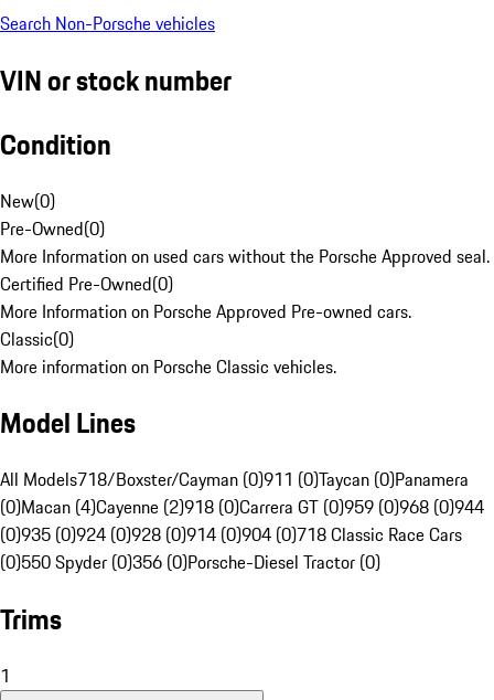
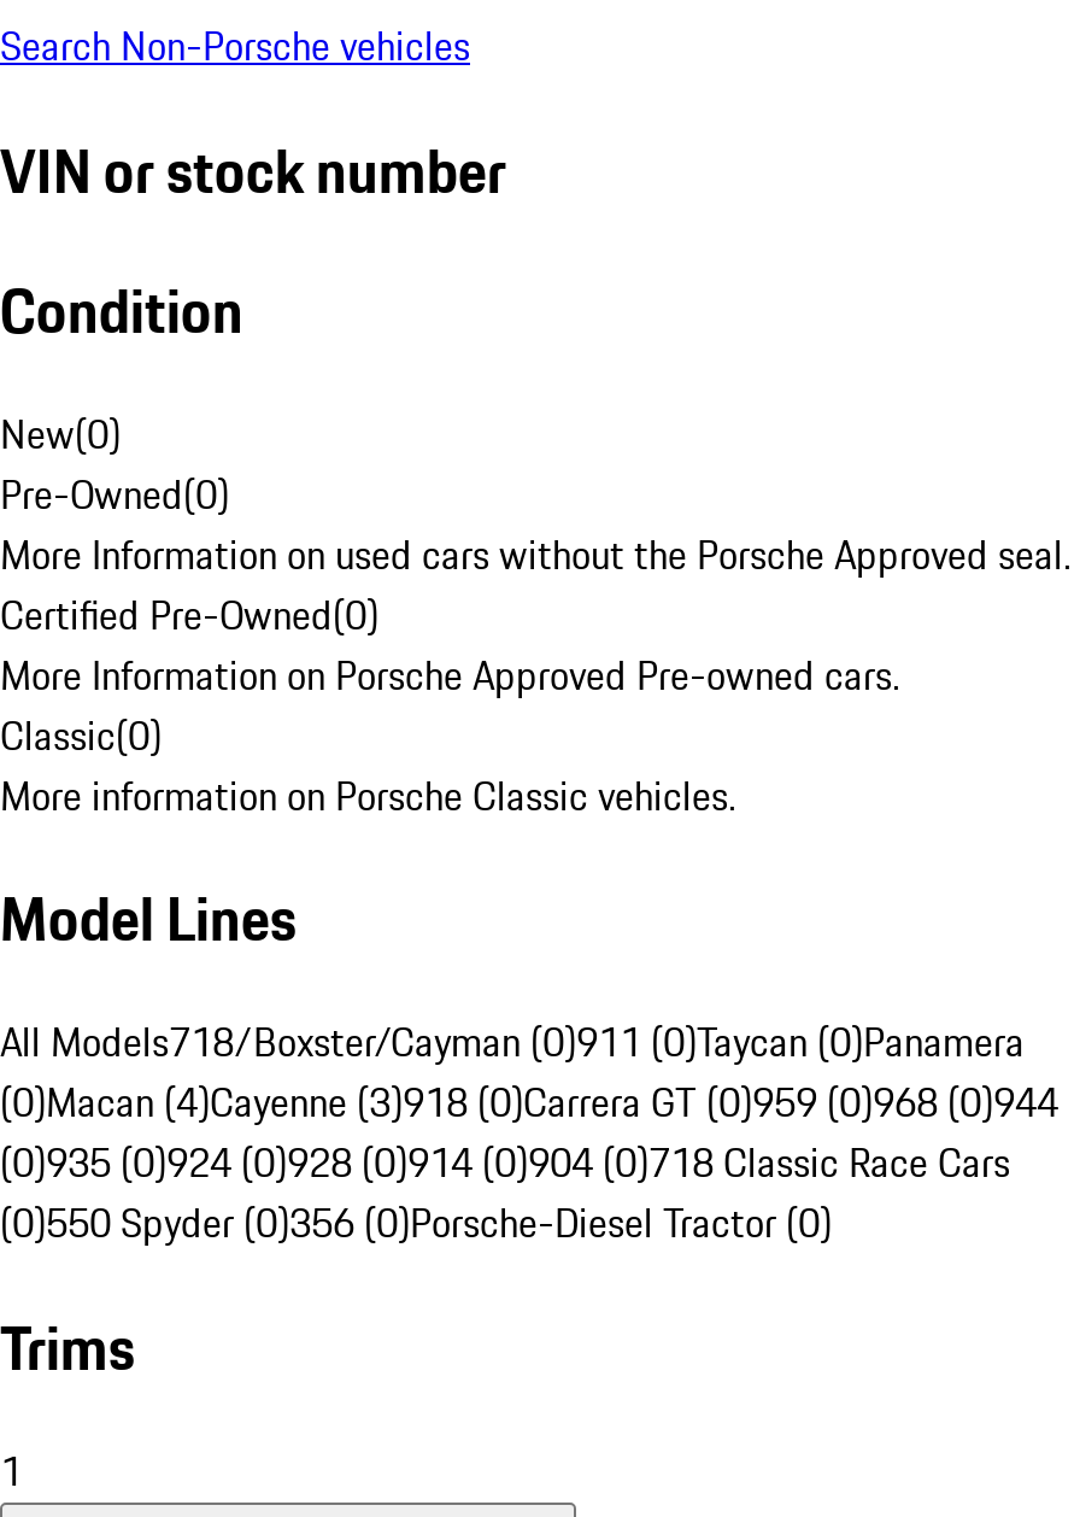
- (0)Macan (4)Cayenne (2)918 (0)Carrera GT (0)959 (0)968 (0)944
+ (0)Macan (4)Cayenne (3)918 (0)Carrera GT (0)959 (0)968 (0)944
